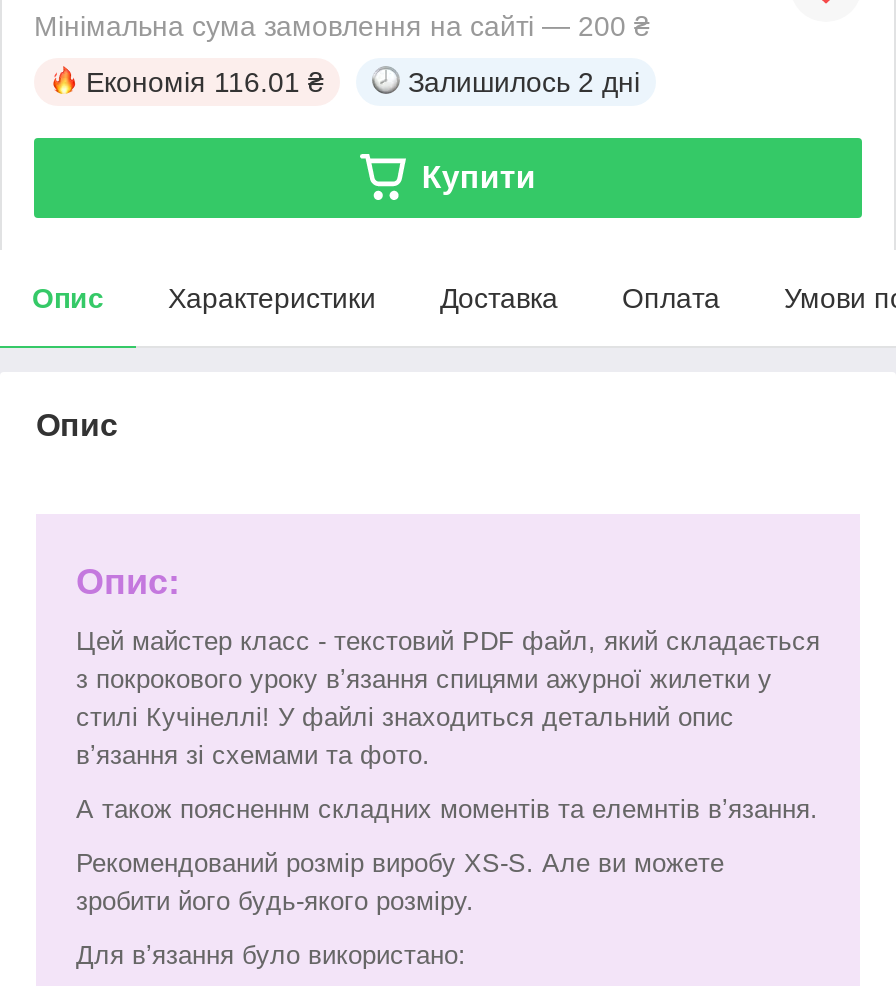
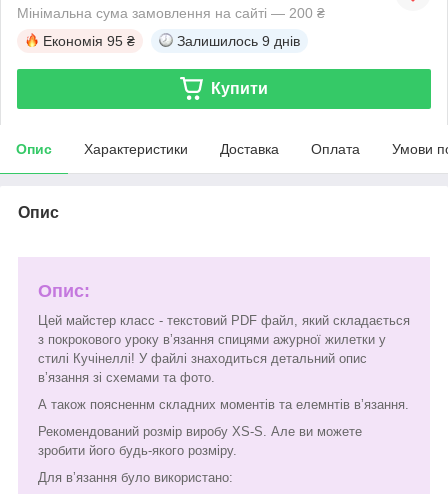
- Економія 116.01 ₴
+ Економія 95 ₴

- Залишилось 2 дні
+ Залишилось 9 днів
